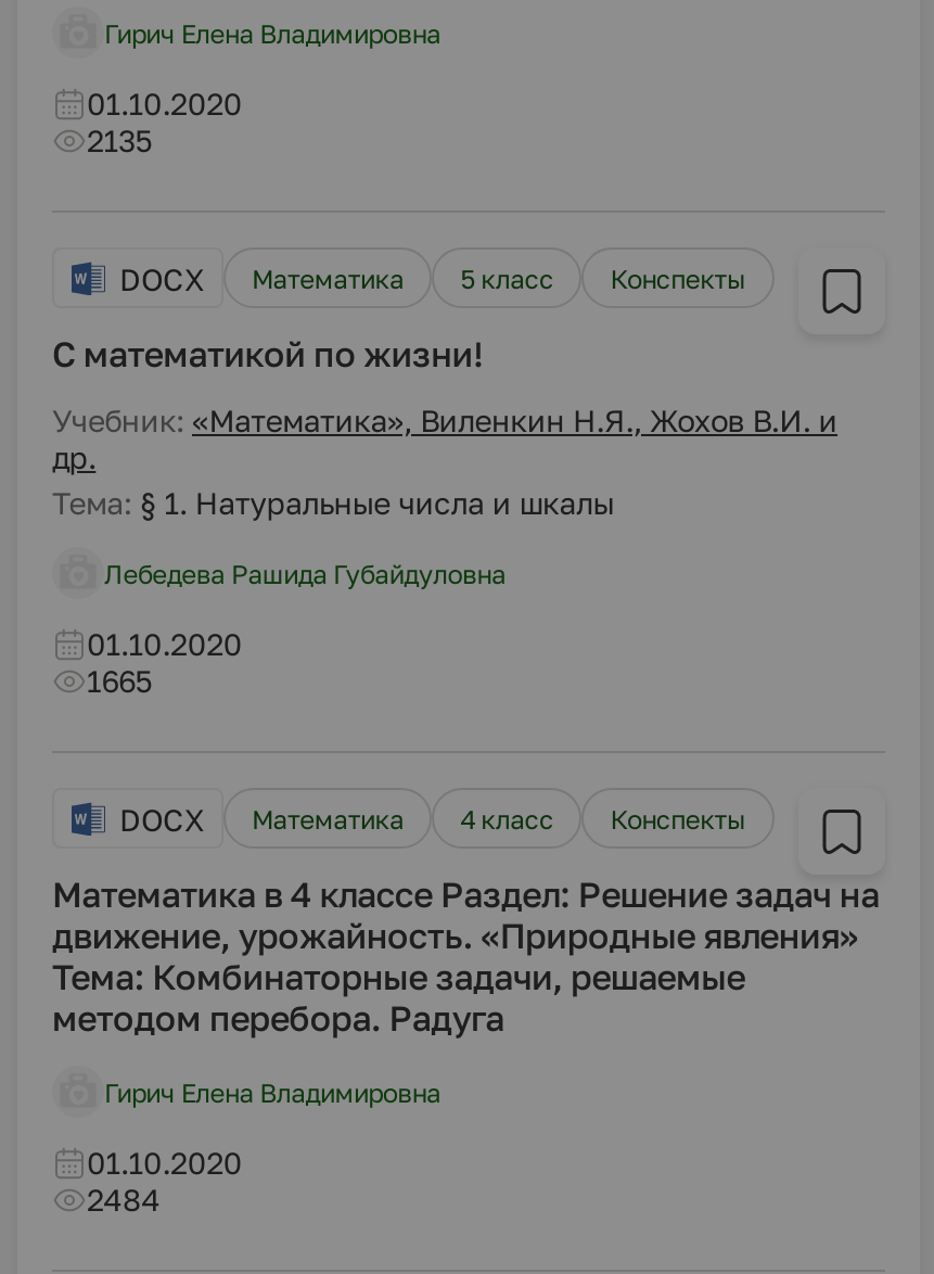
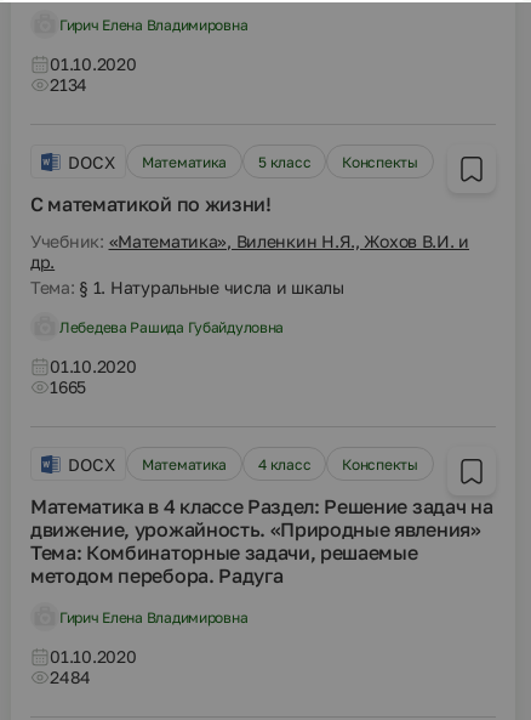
- 2135
+ 2134
